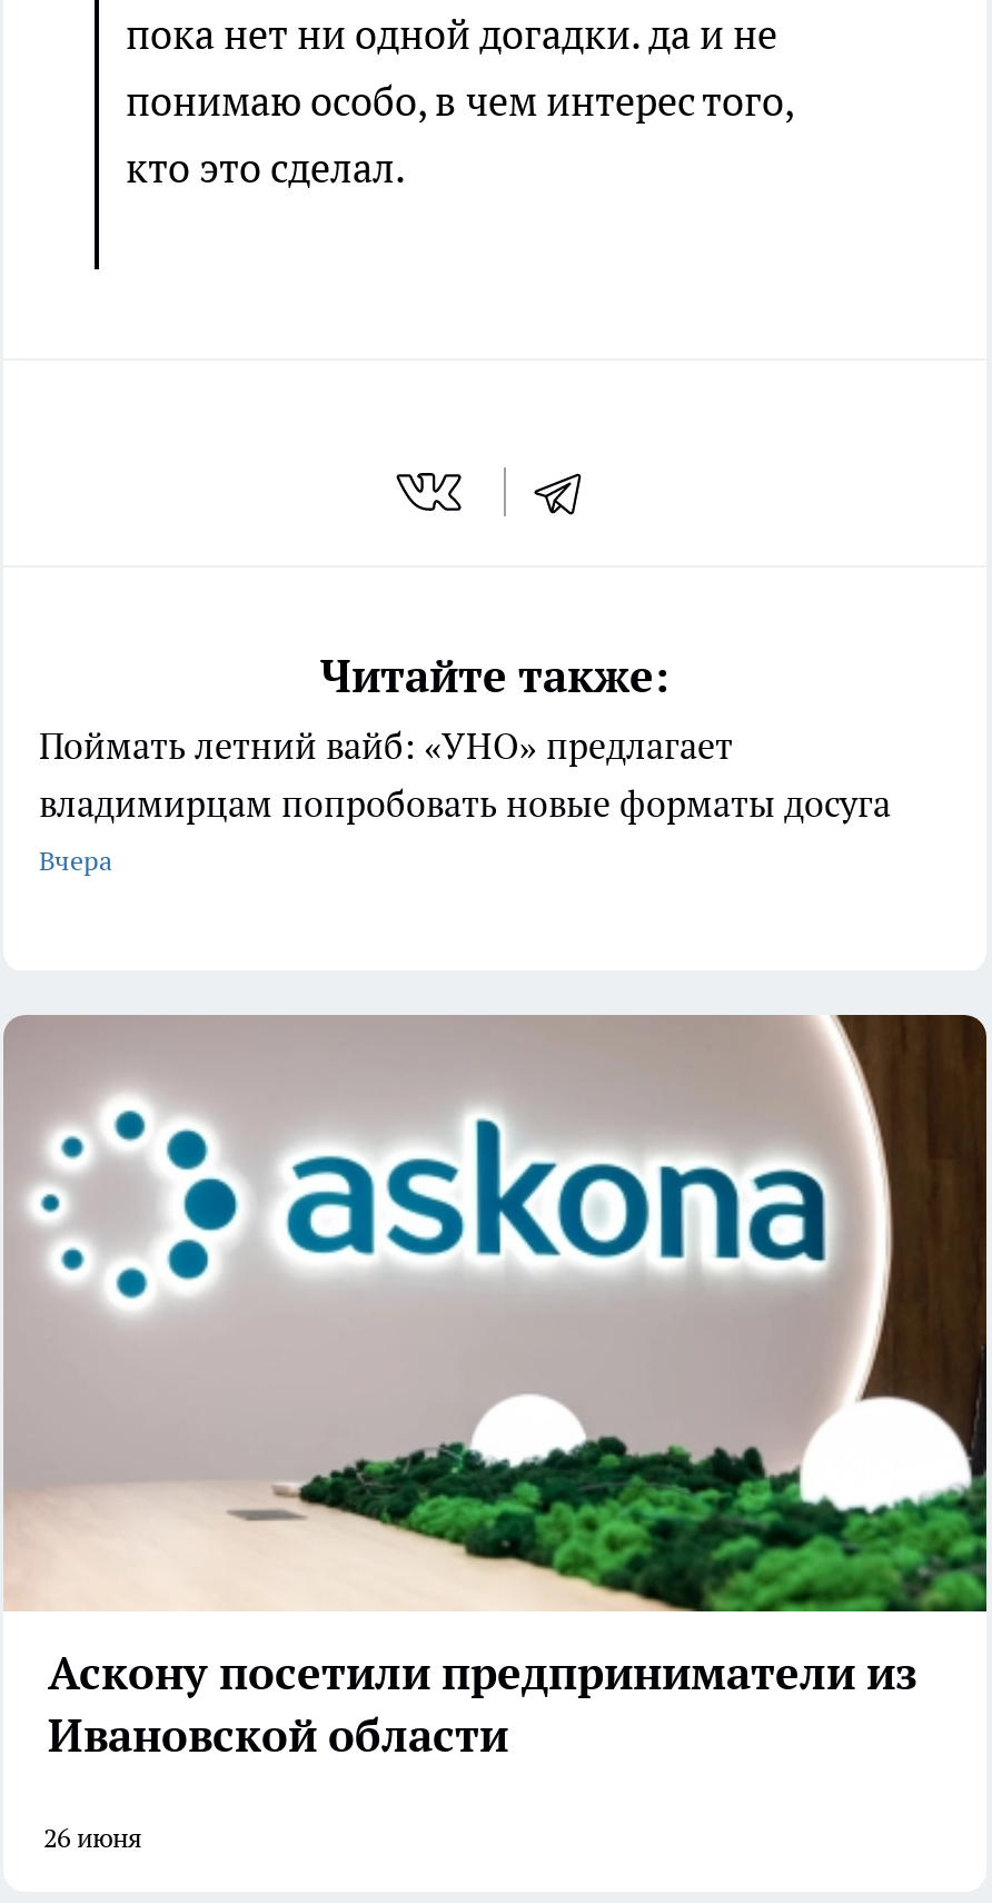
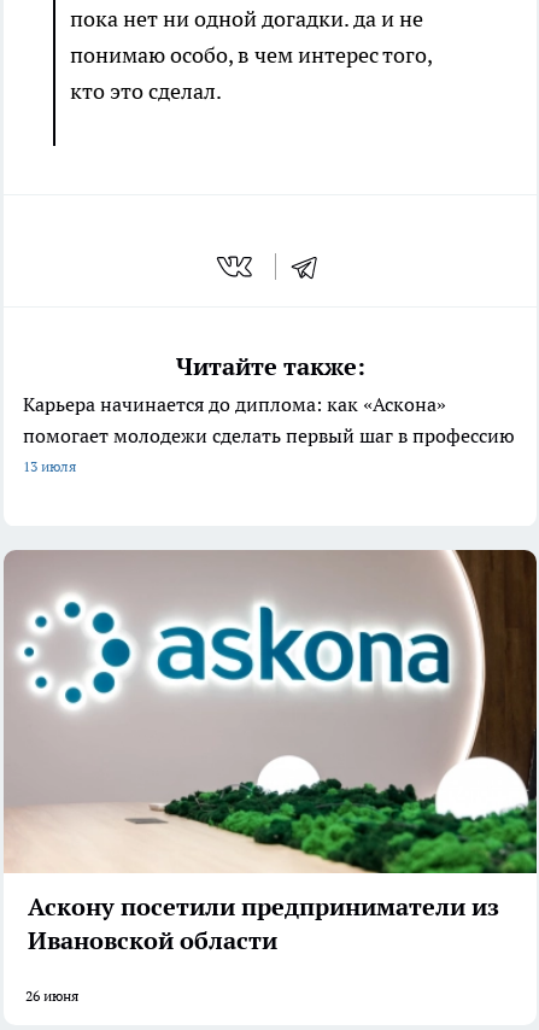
- Поймать летний вайб: «УНО» предлагает
- владимирцам попробовать новые форматы досуга
- Вчера
+ Карьера начинается до диплома: как «Аскона»
+ помогает молодежи сделать первый шаг в профессию
+ 13 июля
